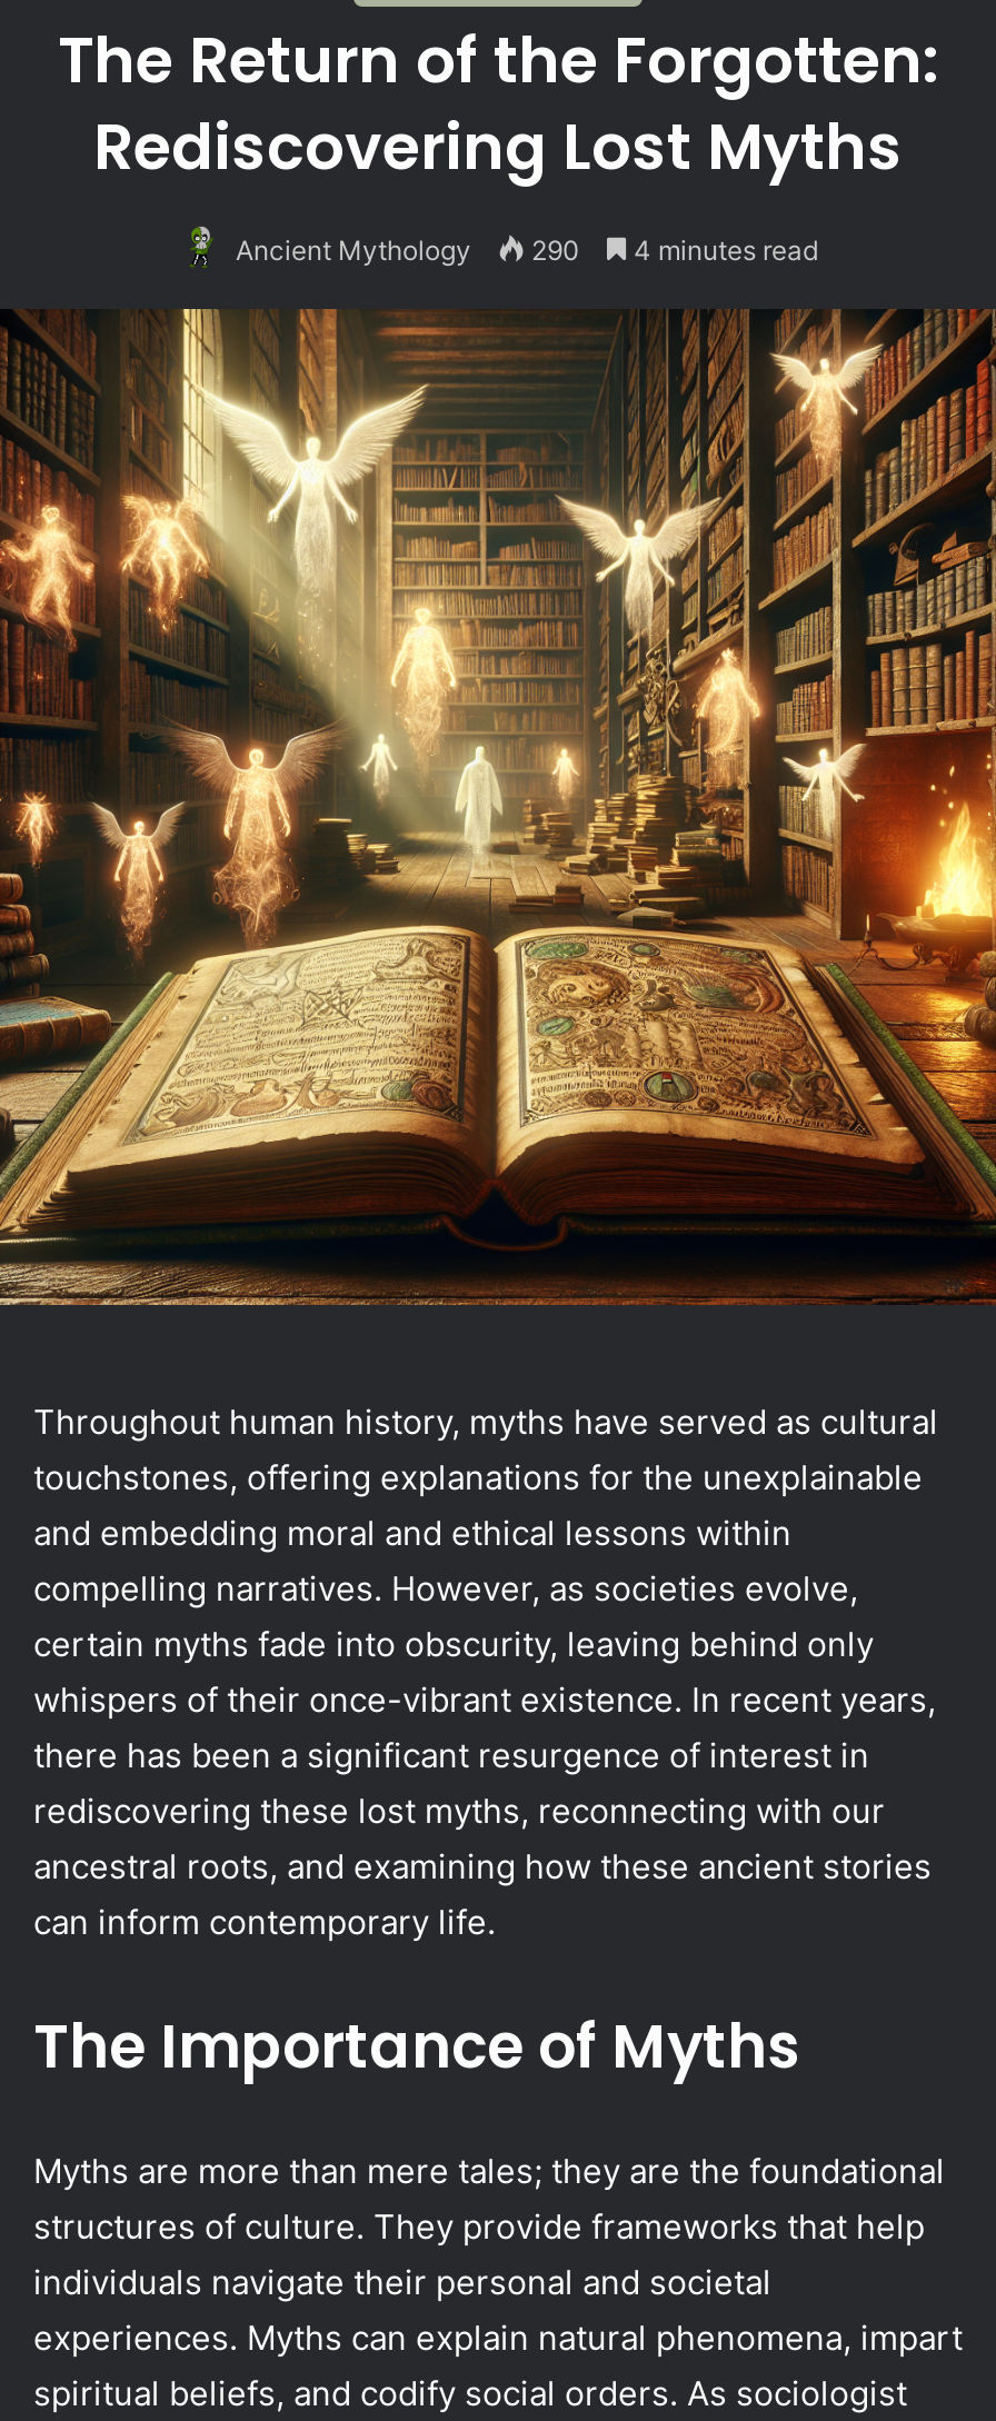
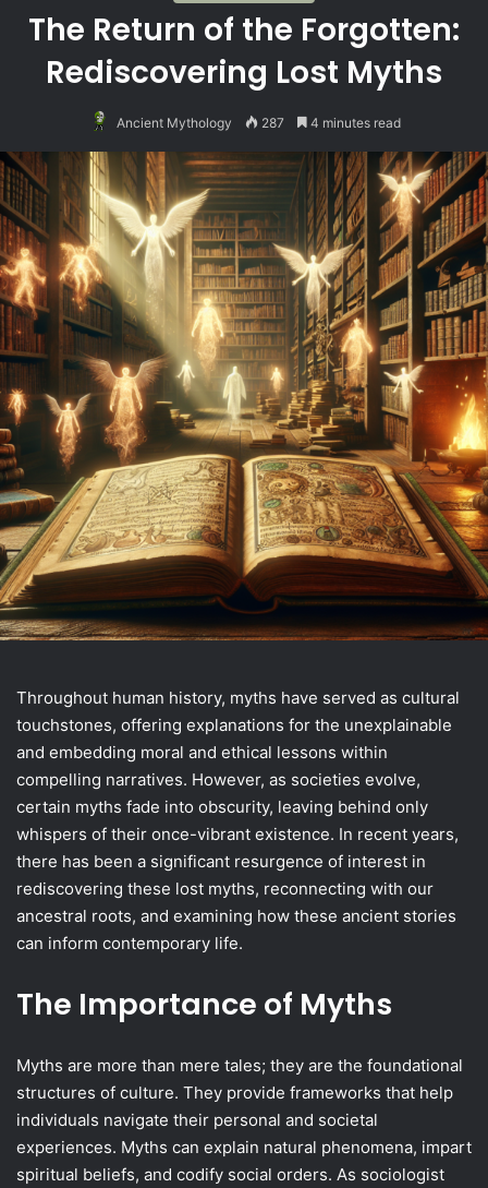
- Ancient Mythology 290 4 minutes read
+ Ancient Mythology 287 4 minutes read
